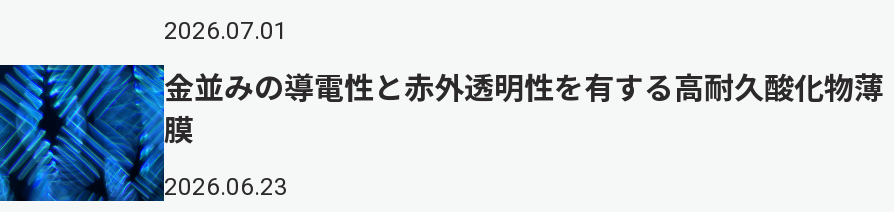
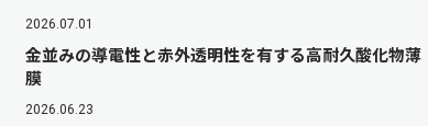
- [image]
